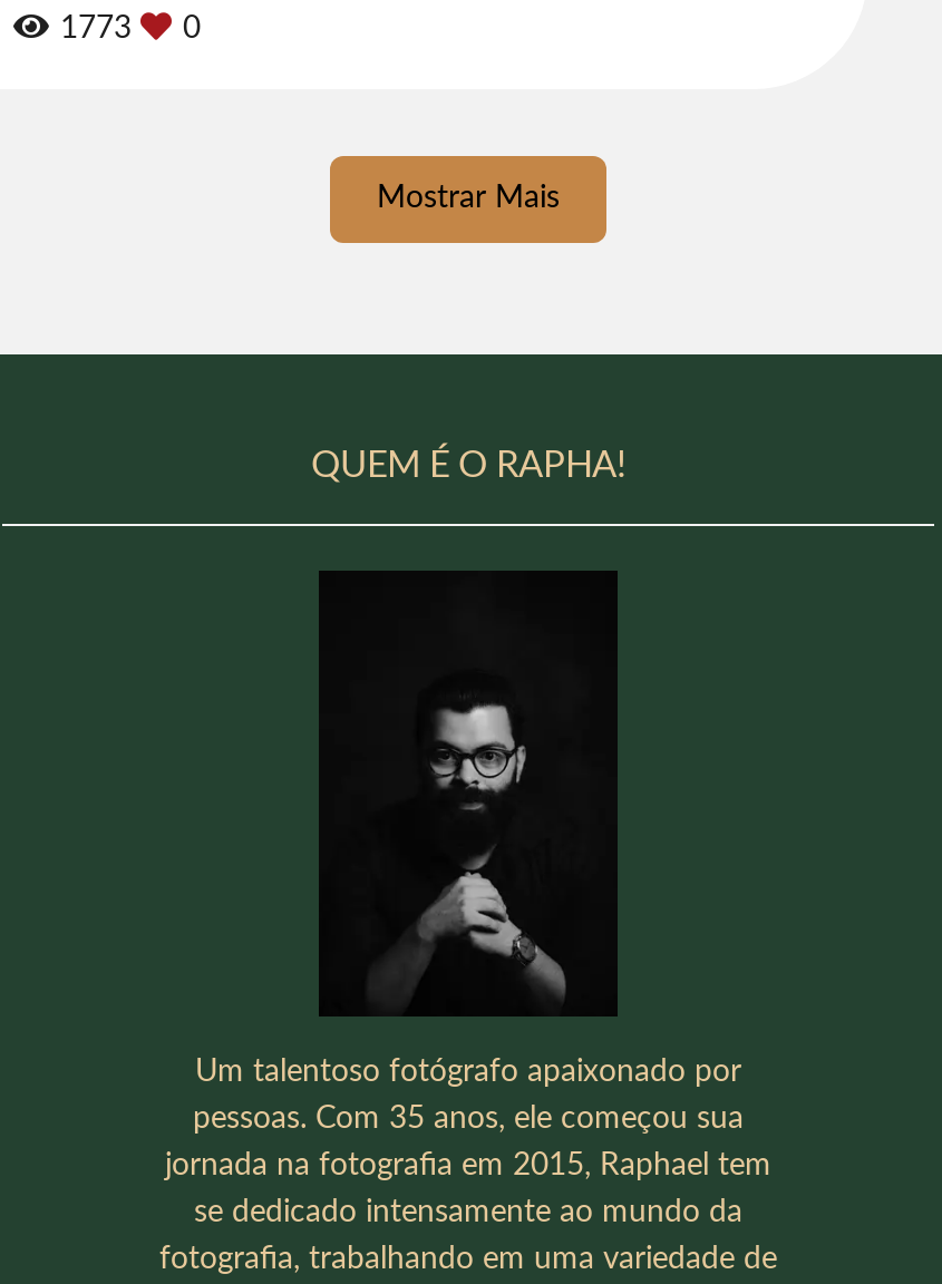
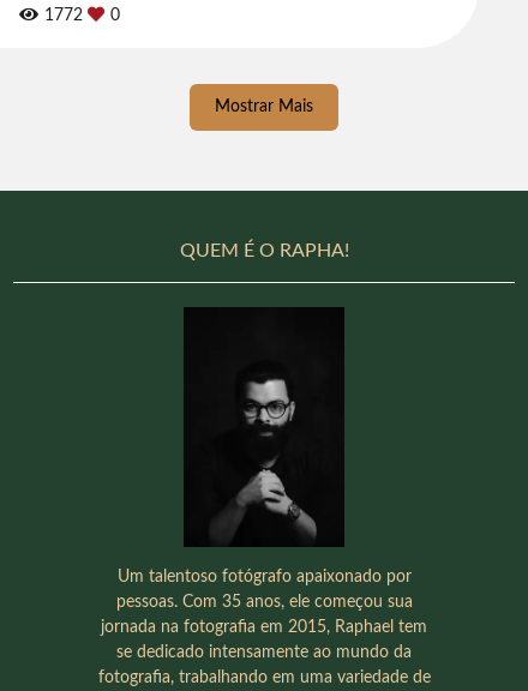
- 1773 0
+ 1772 0
